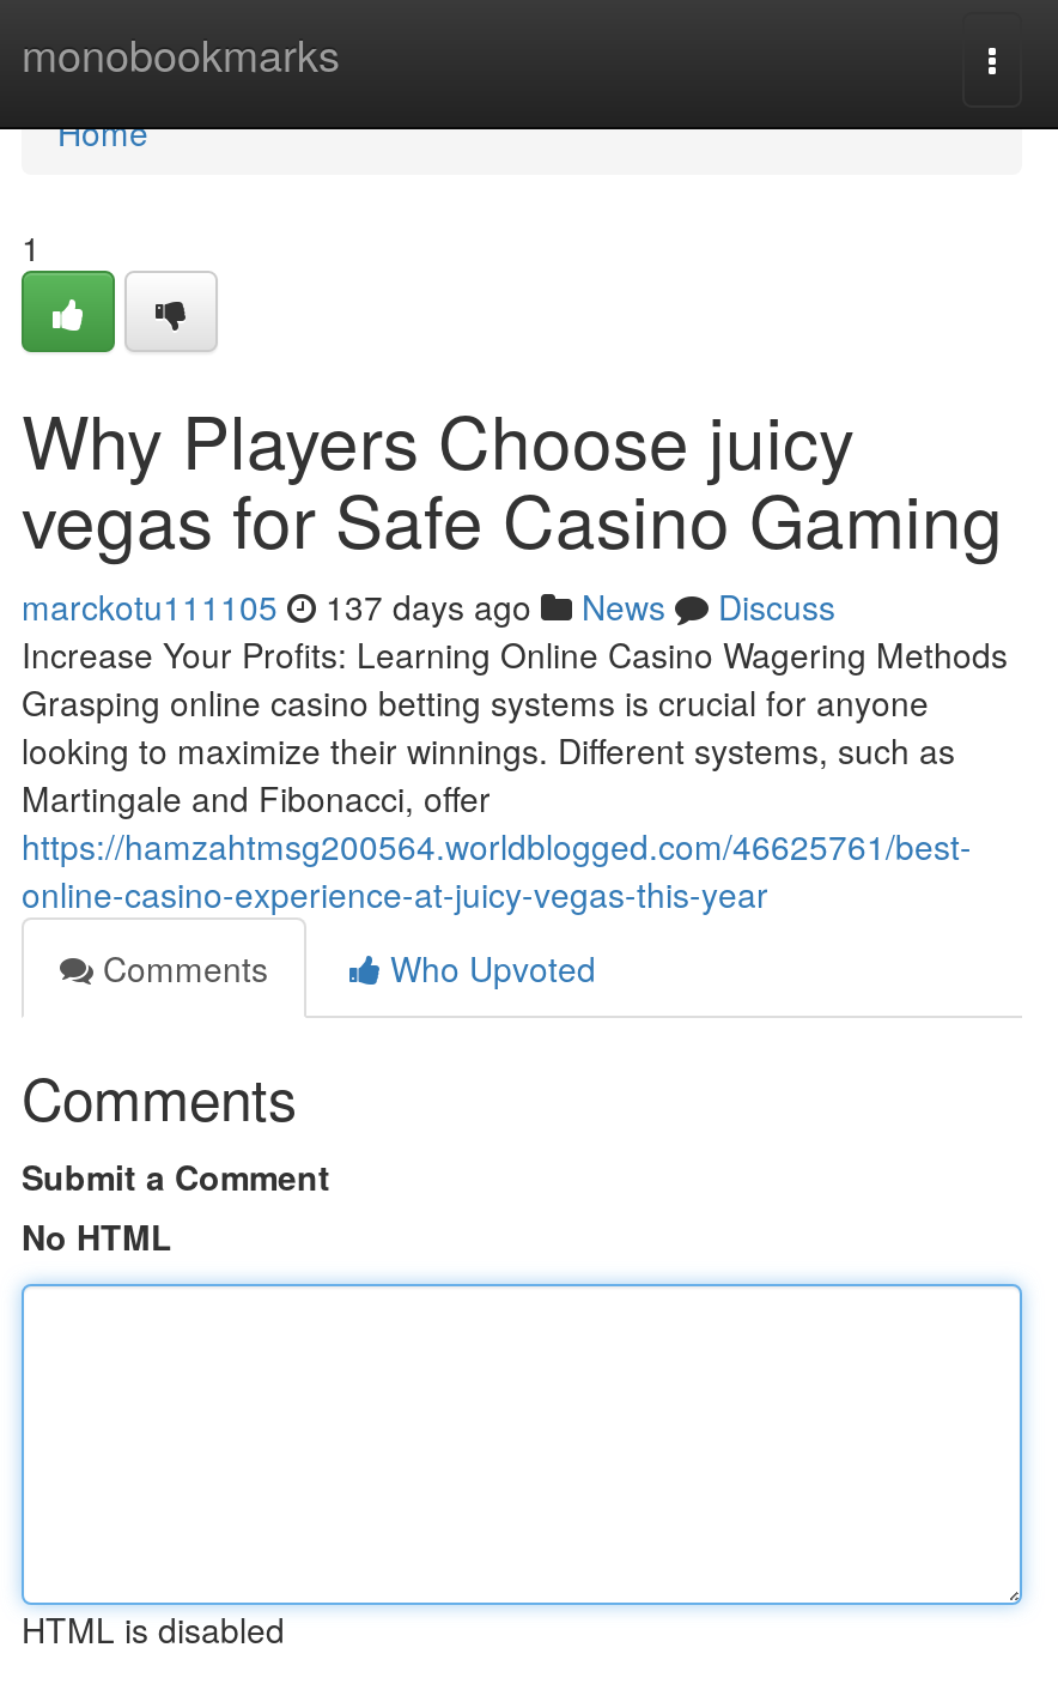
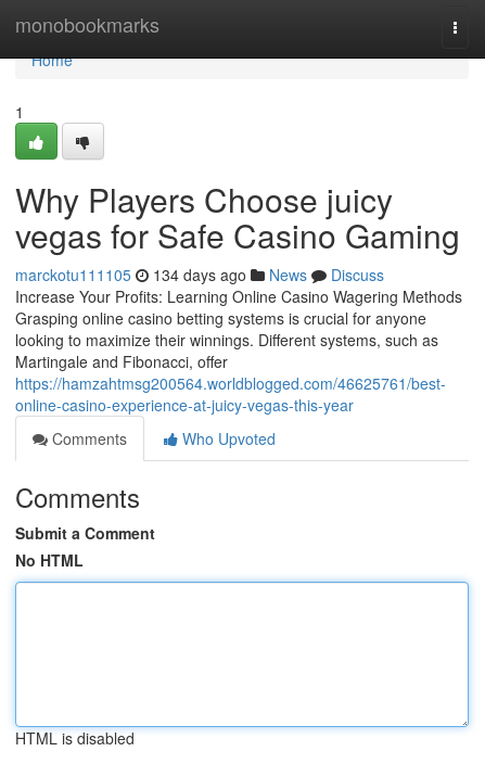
- marckotu111105 137 days ago News Discuss
+ marckotu111105 134 days ago News Discuss
